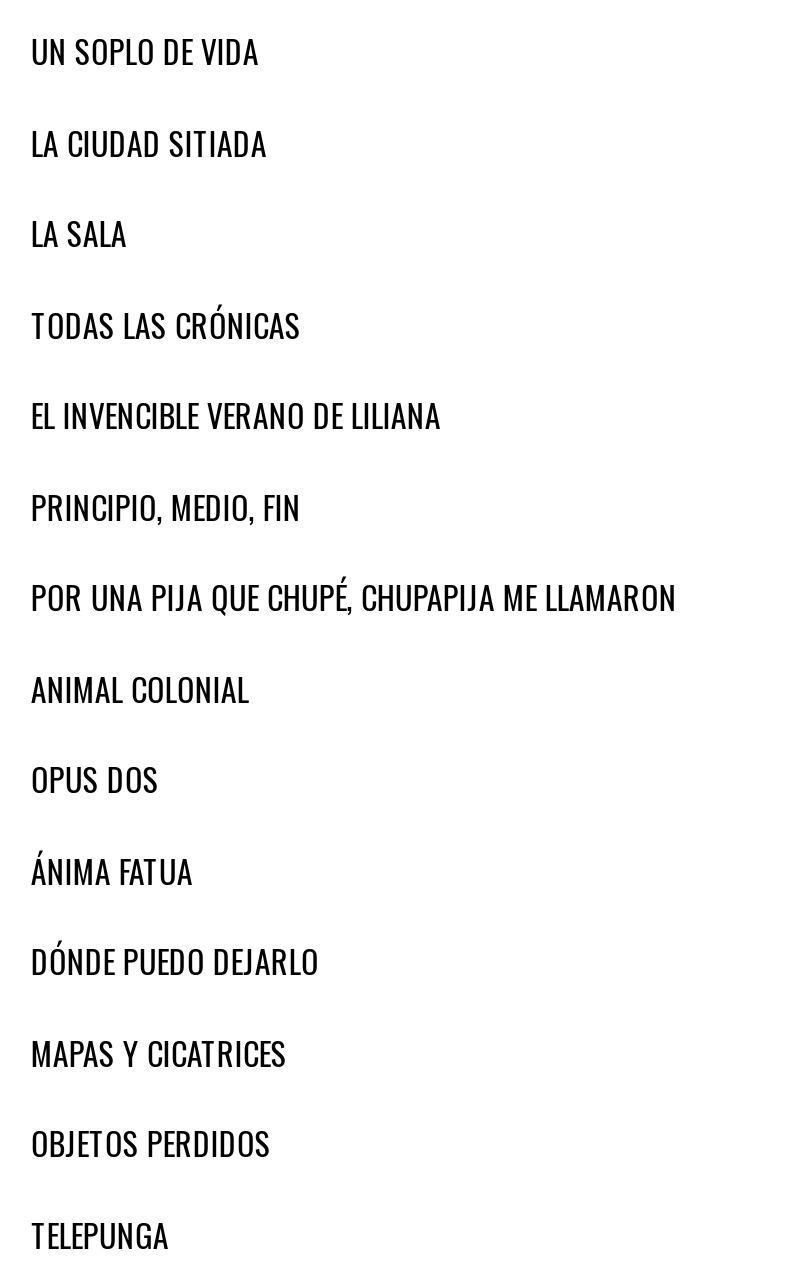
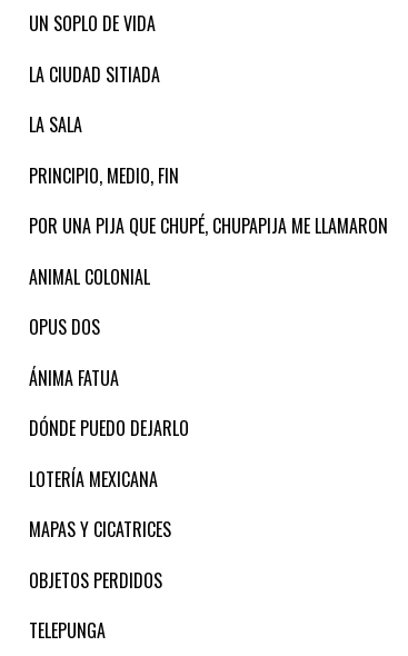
- TODAS LAS CRÓNICAS
- EL INVENCIBLE VERANO DE LILIANA

moved up: PRINCIPIO, MEDIO, FIN | POR UNA PIJA QUE CHUPÉ, CHUPAPIJA ME LLAMARON | ANIMAL COLONIAL | OPUS DOS | ÁNIMA FATUA | DÓNDE PUEDO DEJARLO

+ LOTERÍA MEXICANA
